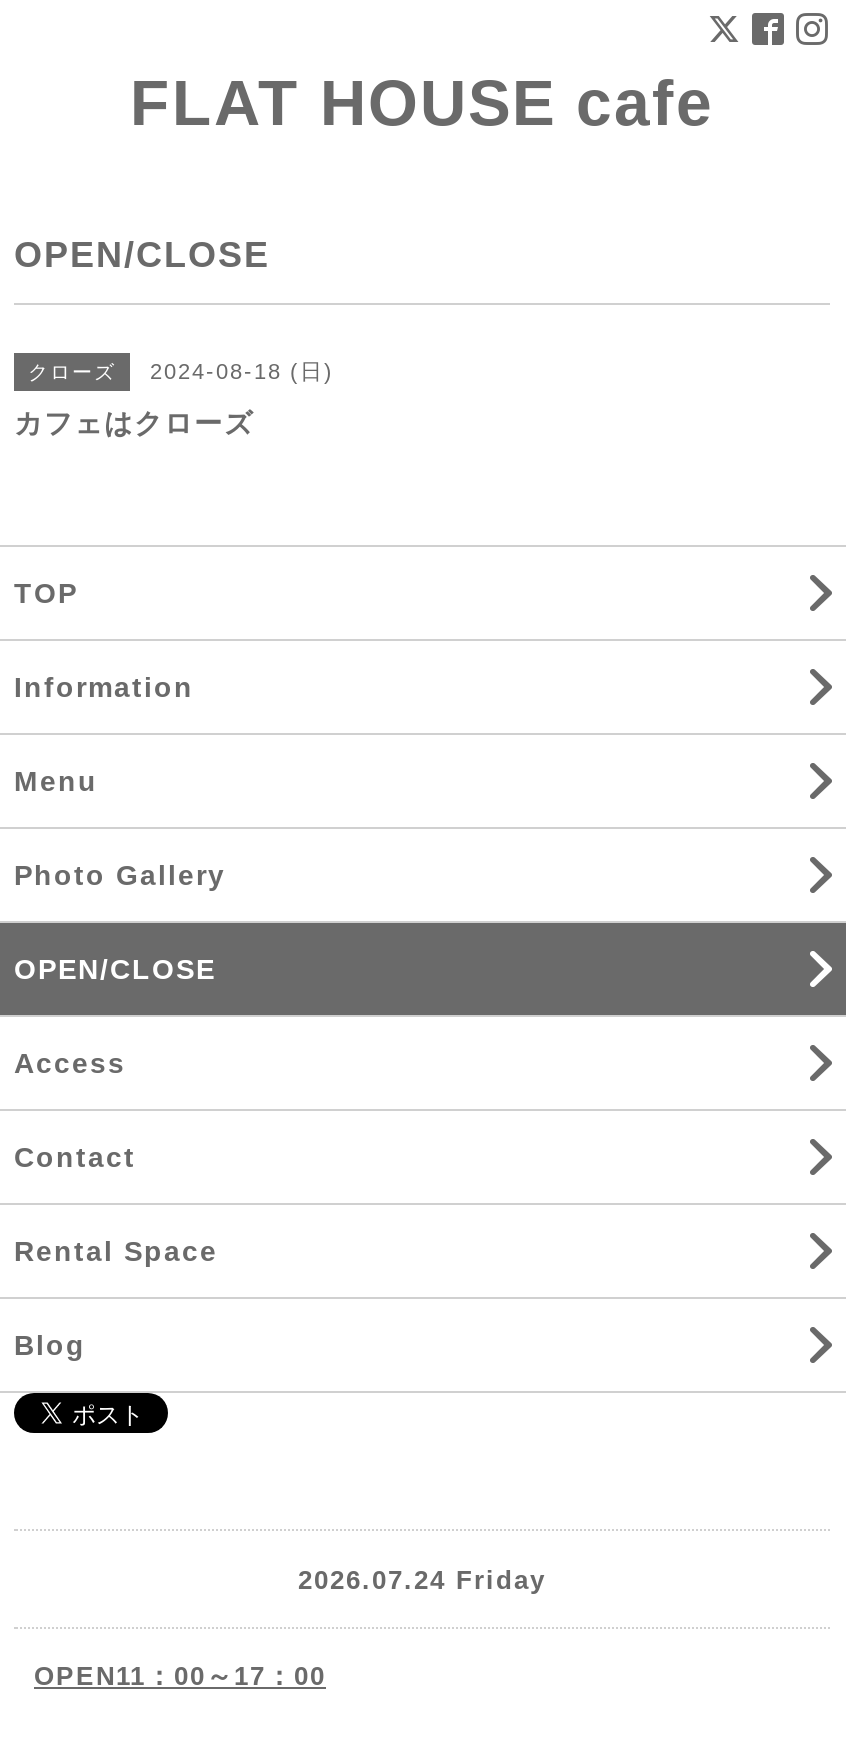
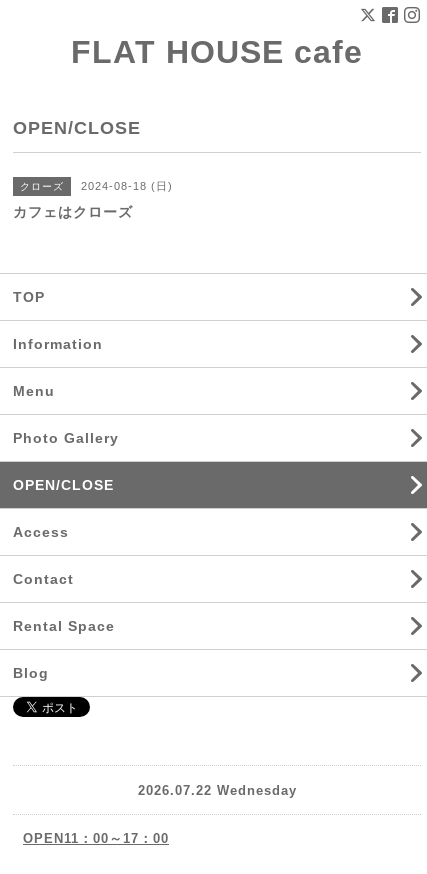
- 2026.07.24 Friday
+ 2026.07.22 Wednesday
